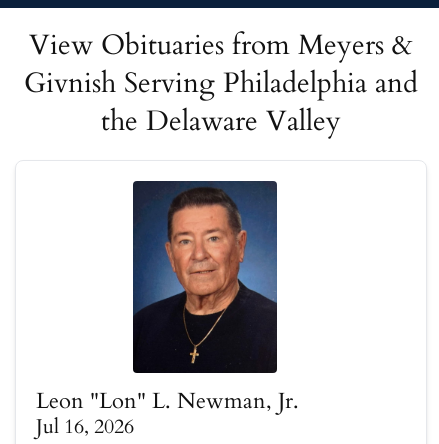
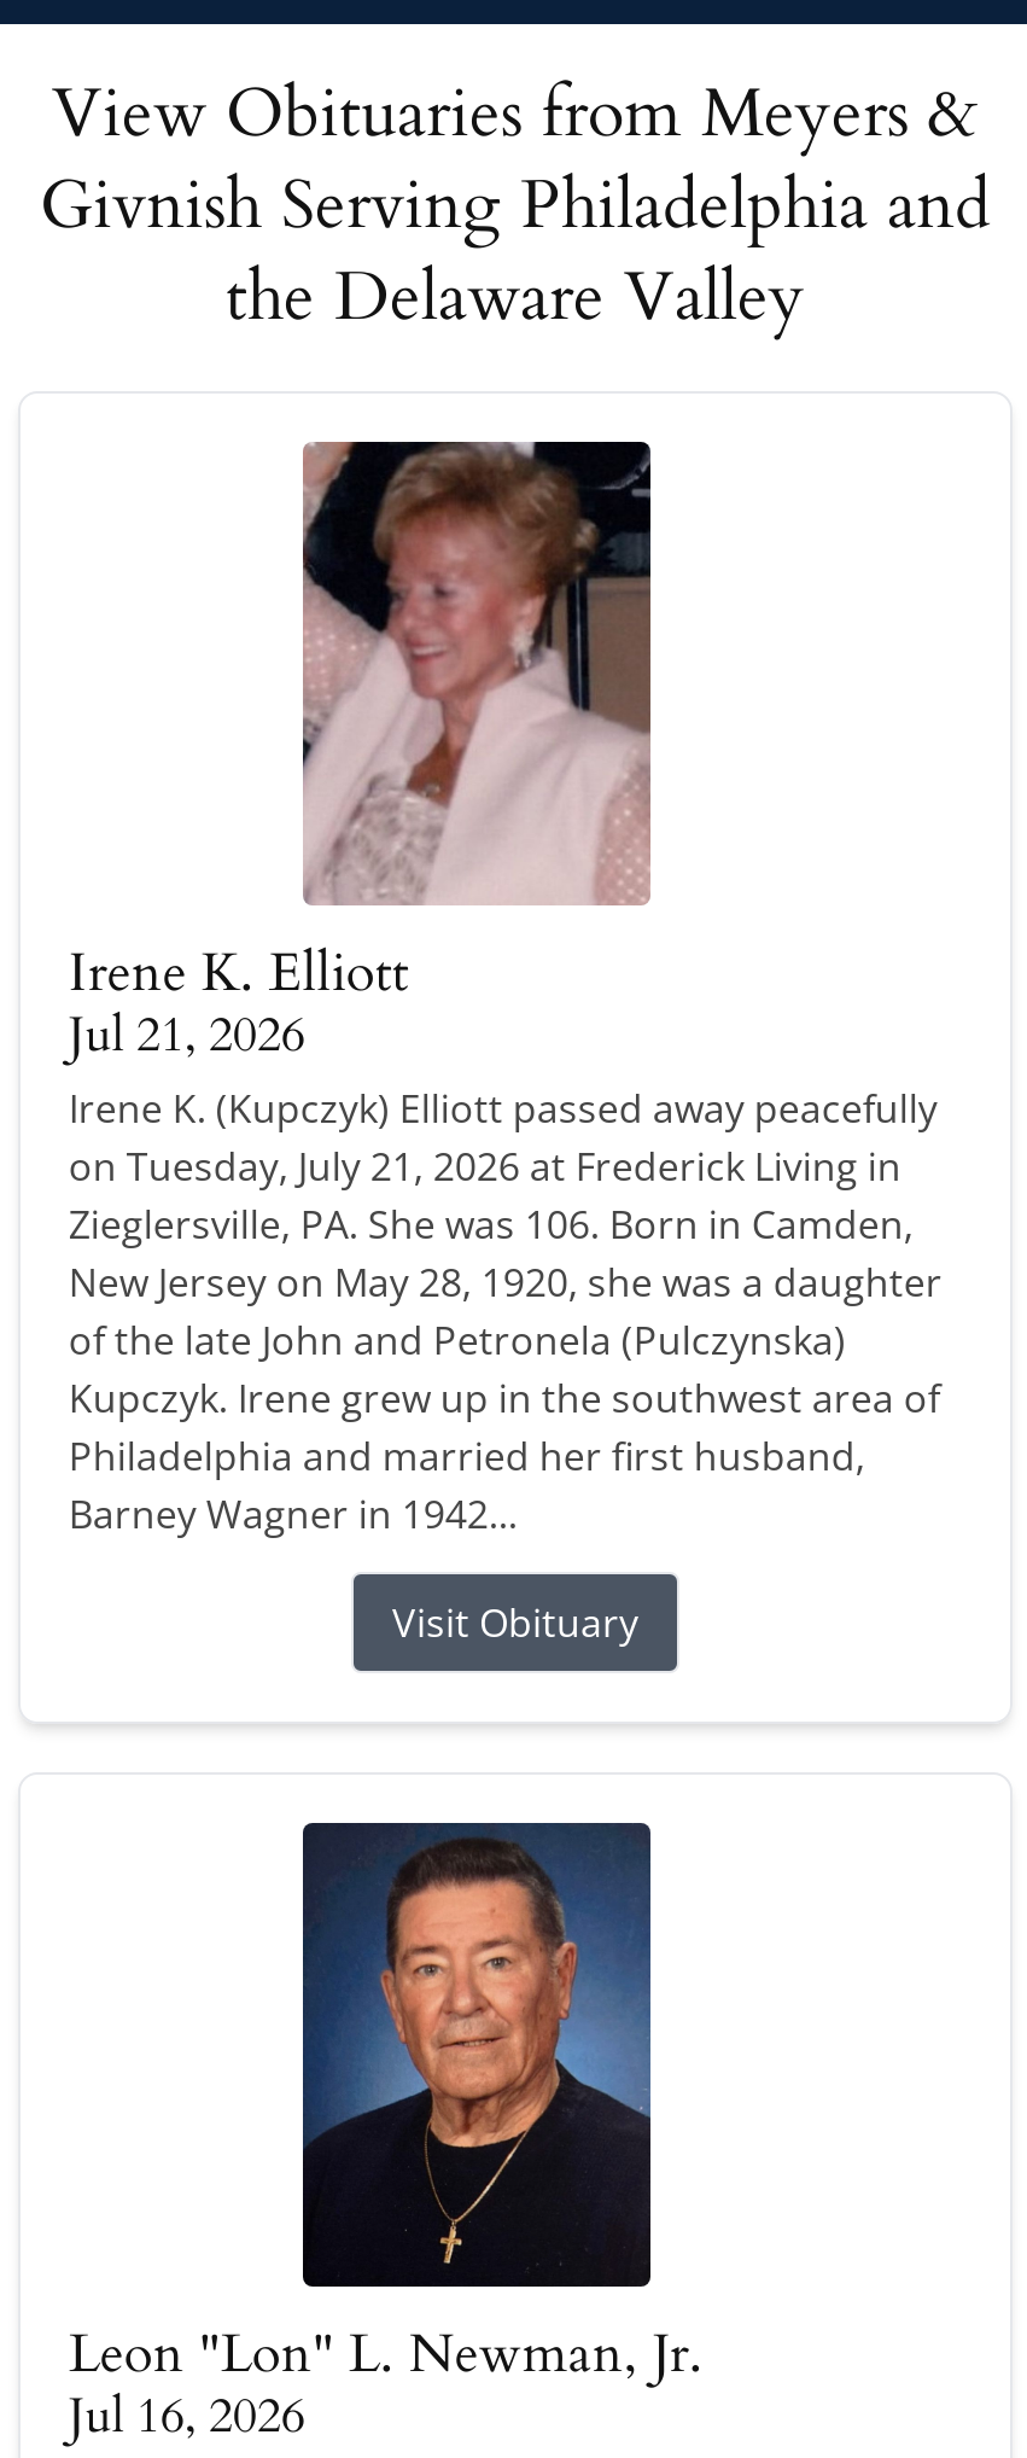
+ [image]
+ Irene K. Elliott
+ Jul 21, 2026
+ Irene K. (Kupczyk) Elliott passed away peacefully
+ on Tuesday, July 21, 2026 at Frederick Living in
+ Zieglersville, PA. She was 106. Born in Camden,
+ New Jersey on May 28, 1920, she was a daughter
+ of the late John and Petronela (Pulczynska)
+ Kupczyk. Irene grew up in the southwest area of
+ Philadelphia and married her first husband,
+ Barney Wagner in 1942...
+ Visit Obituary
